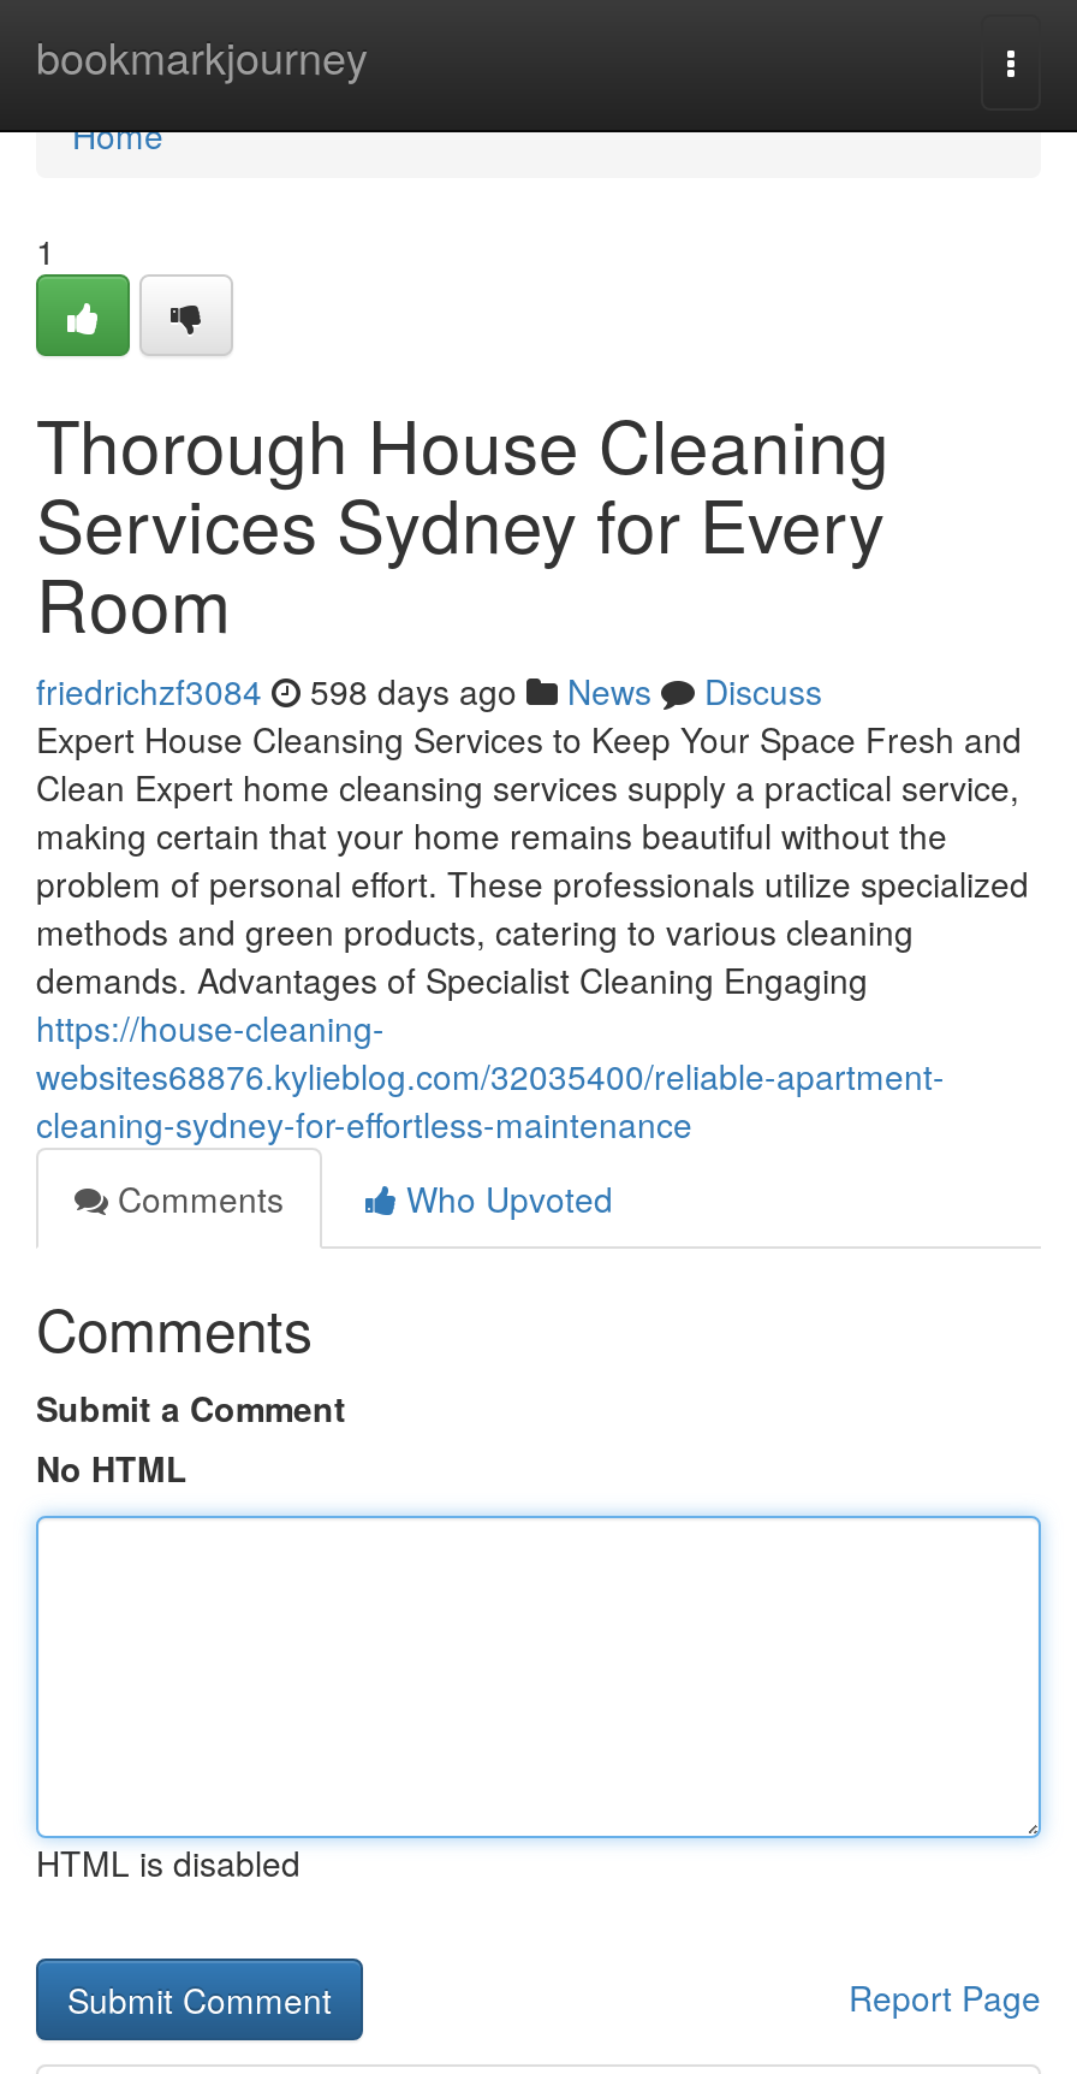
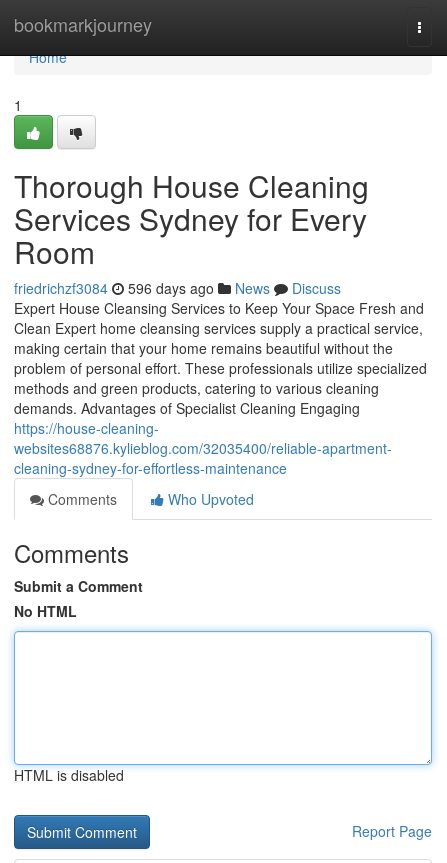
- friedrichzf3084 598 days ago News Discuss
+ friedrichzf3084 596 days ago News Discuss
